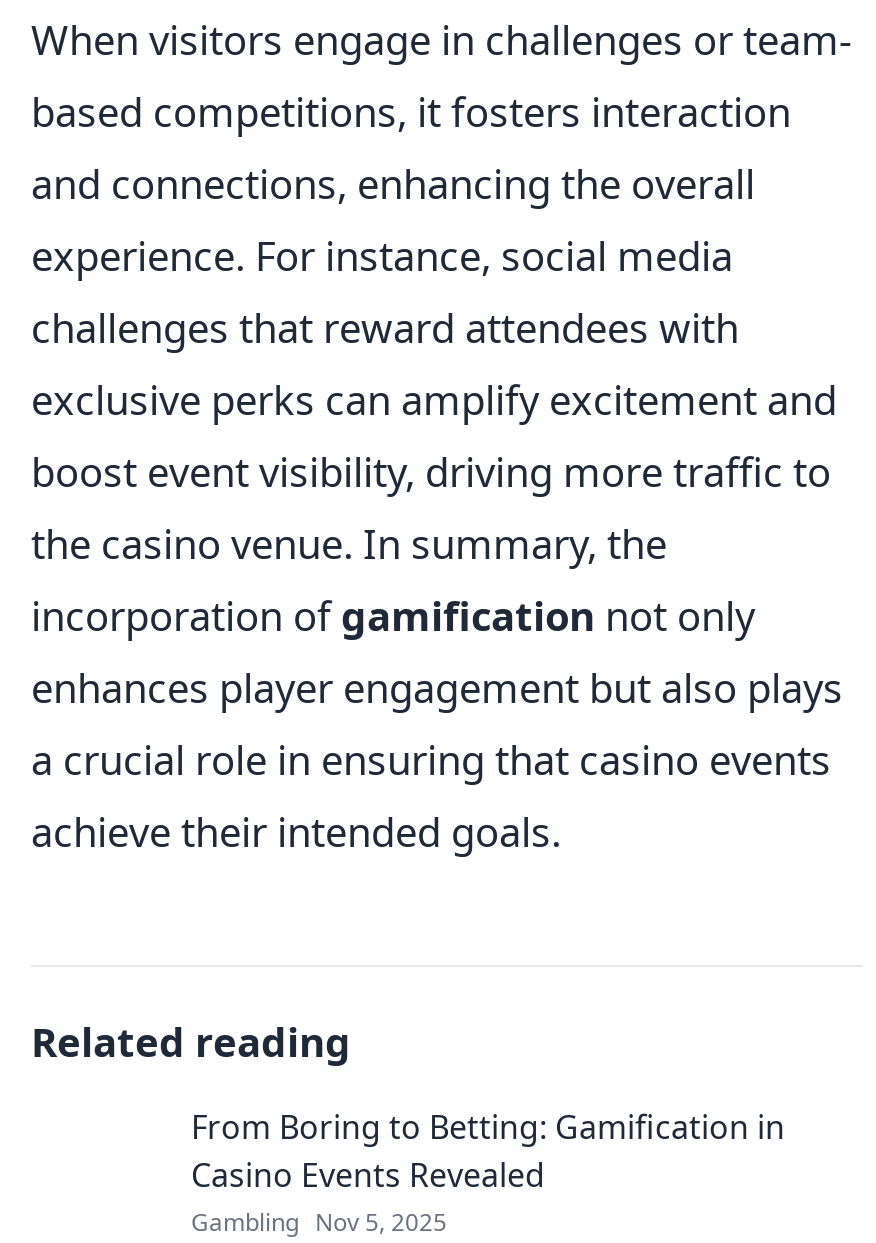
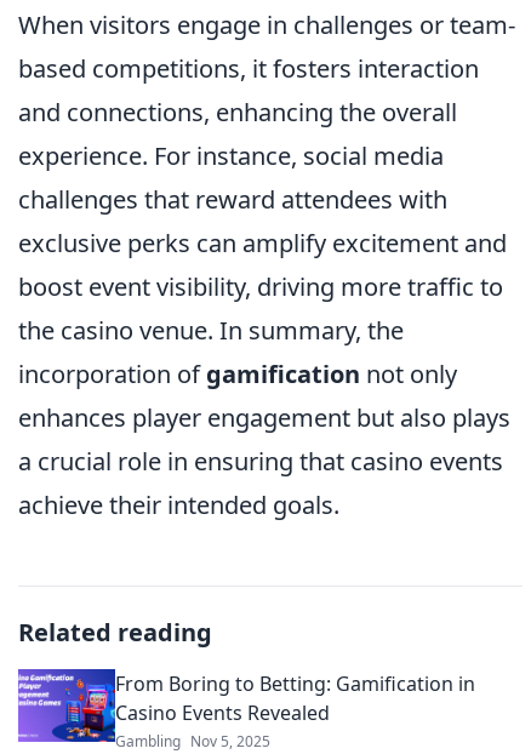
+ [image]
